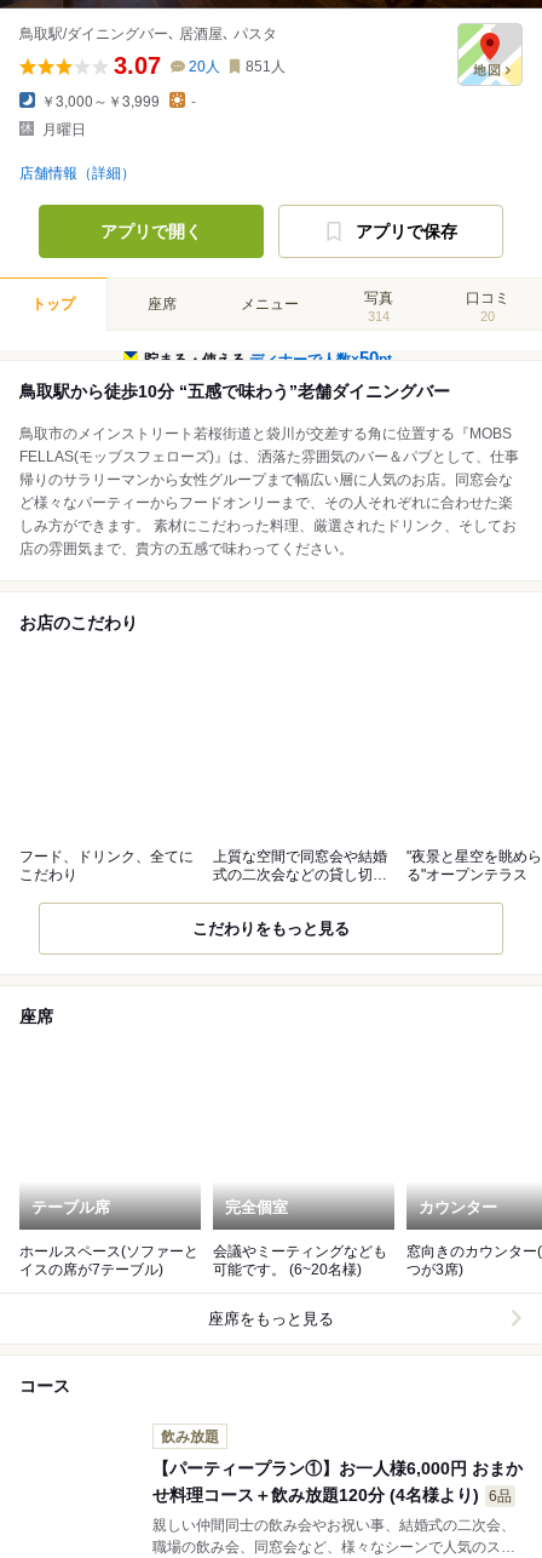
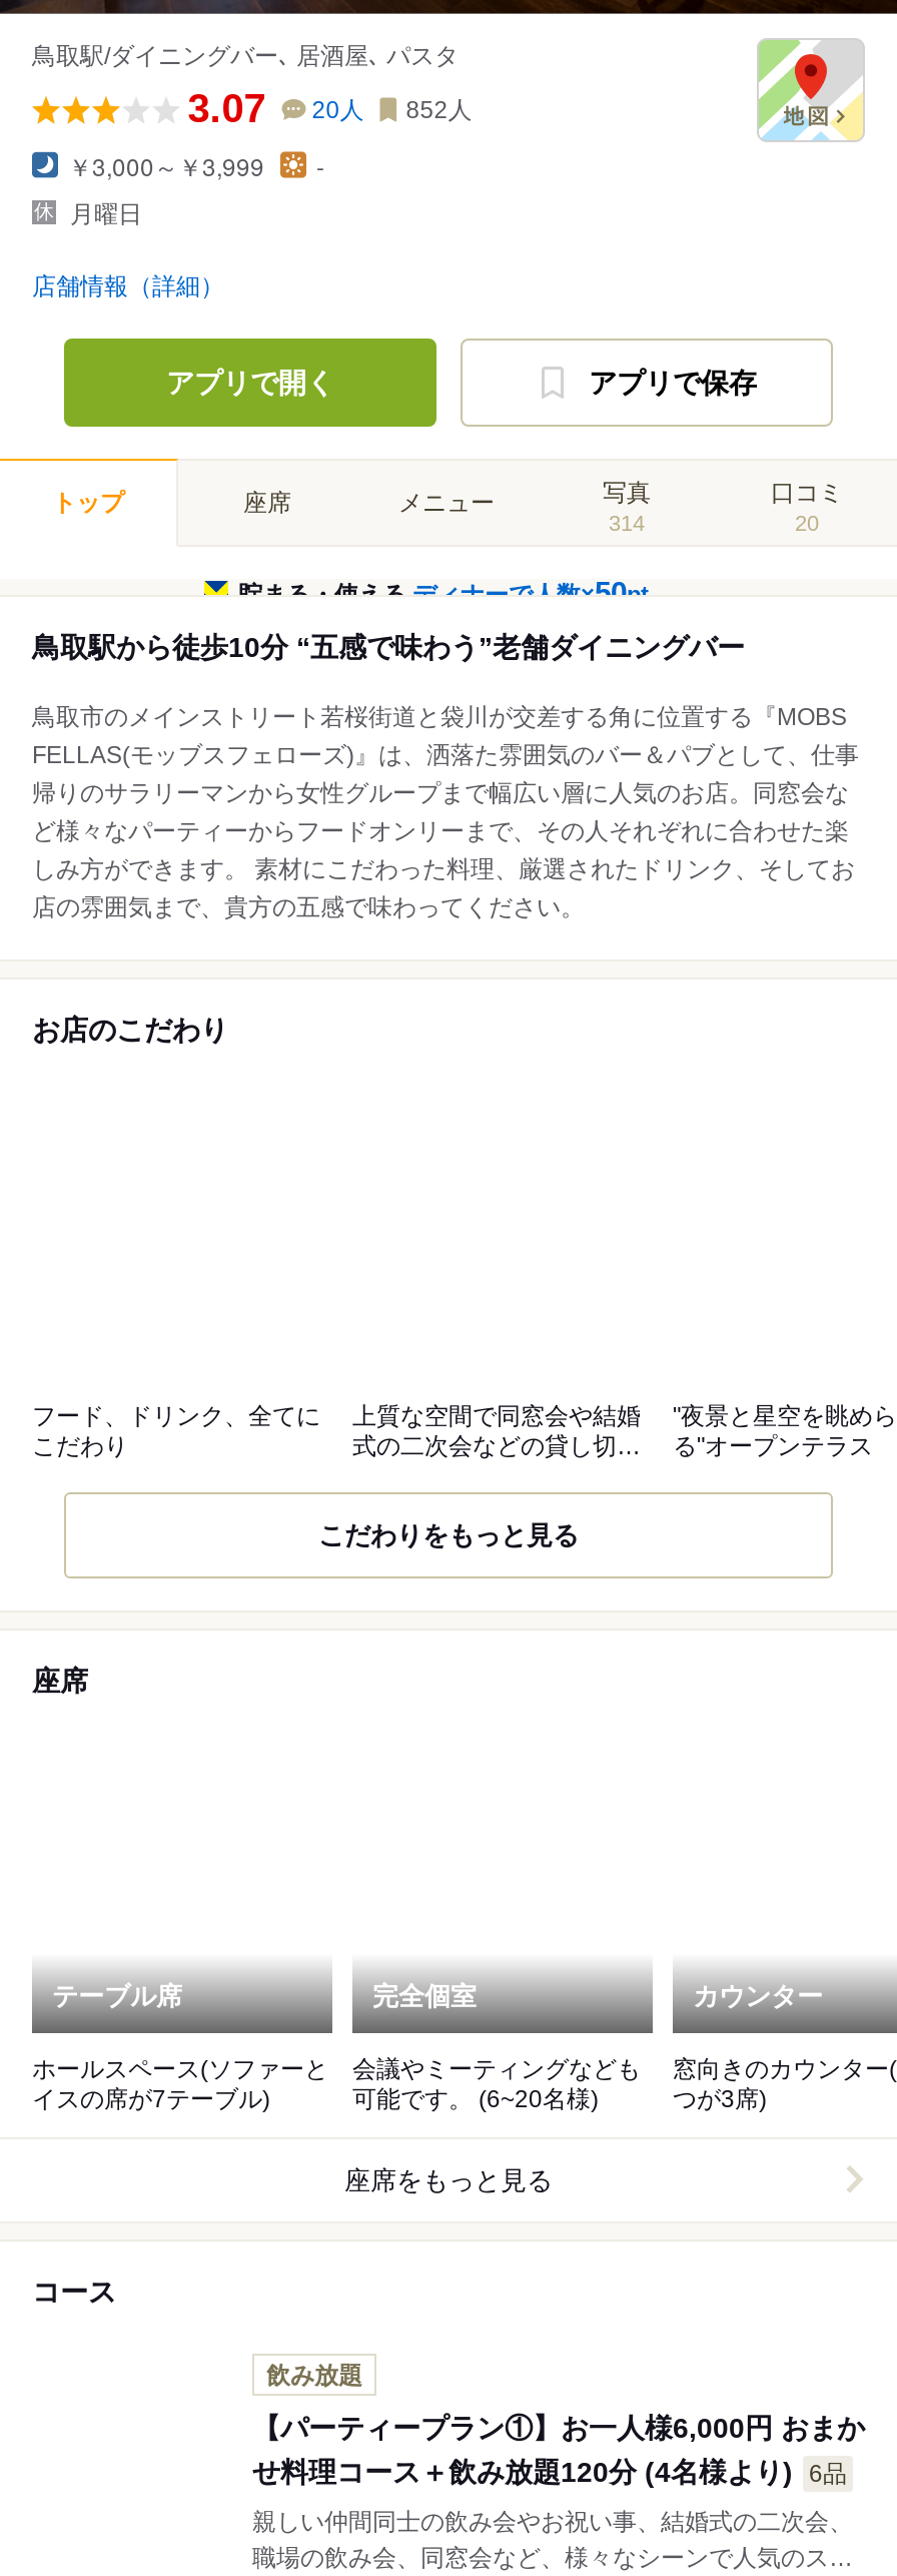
- 3.07 20人 851人
+ 3.07 20人 852人
